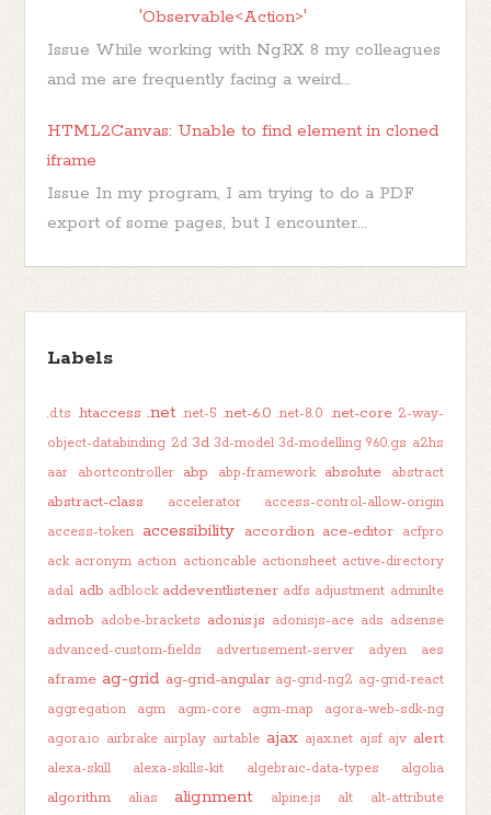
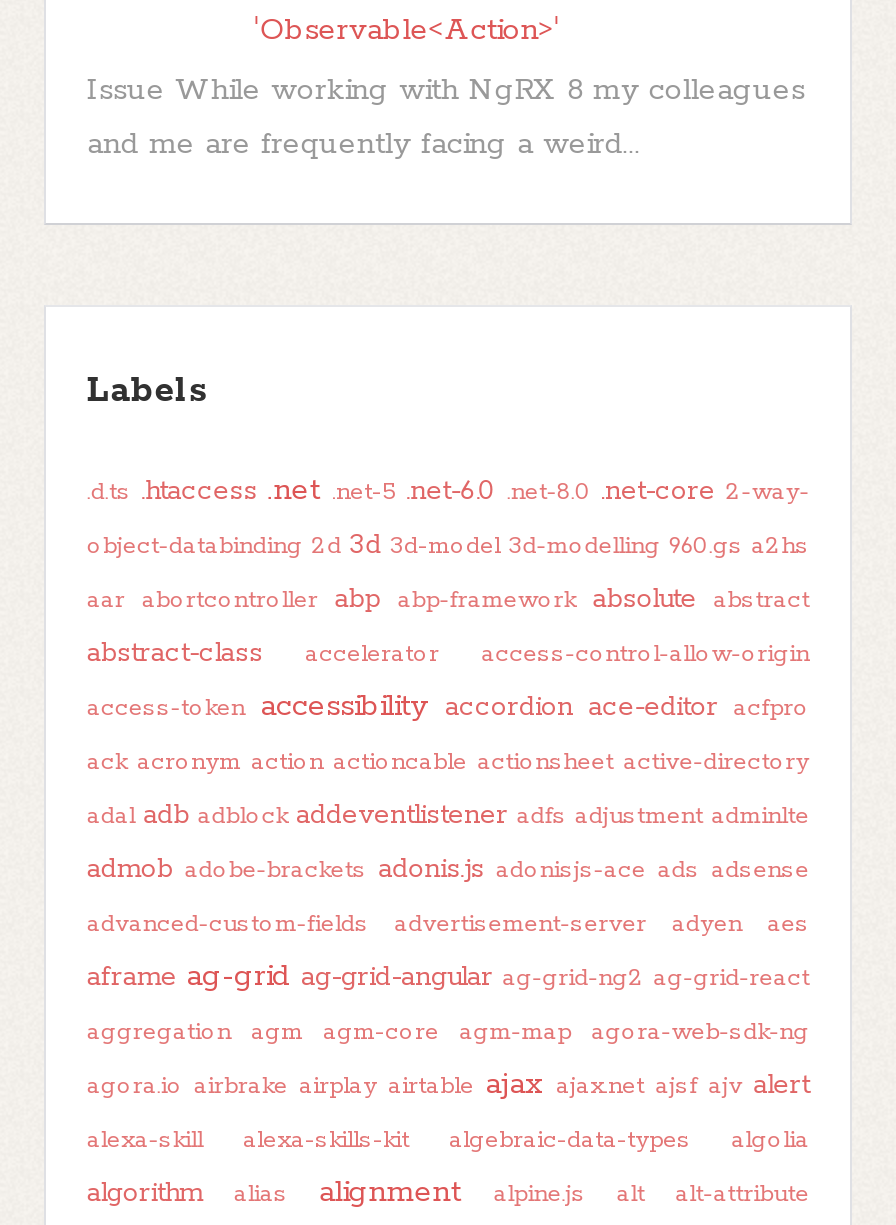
- HTML2Canvas: Unable to find element in cloned
- iframe
- Issue In my program, I am trying to do a PDF
- export of some pages, but I encounter...
